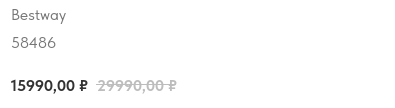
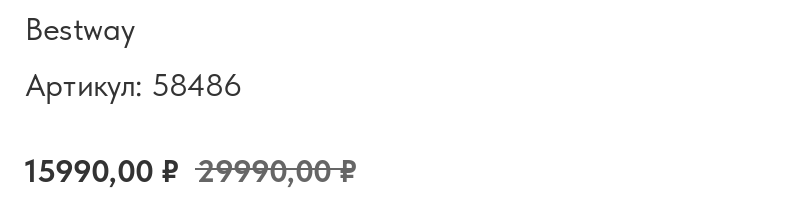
- 58486
+ Артикул: 58486
